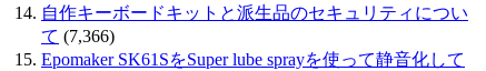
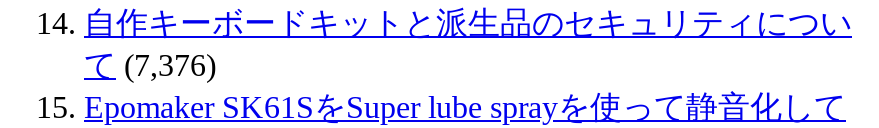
- て (7,366)
+ て (7,376)
